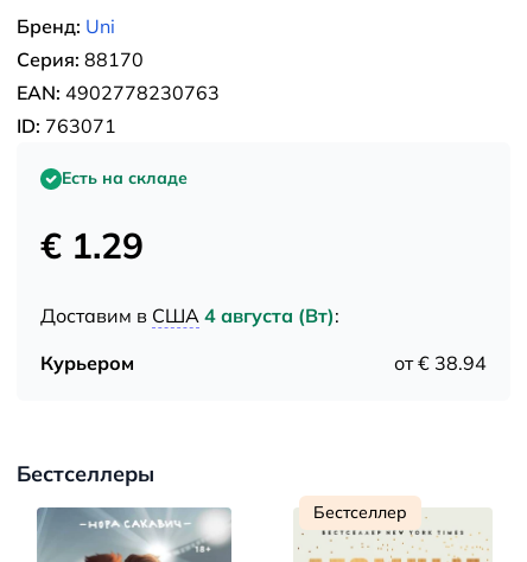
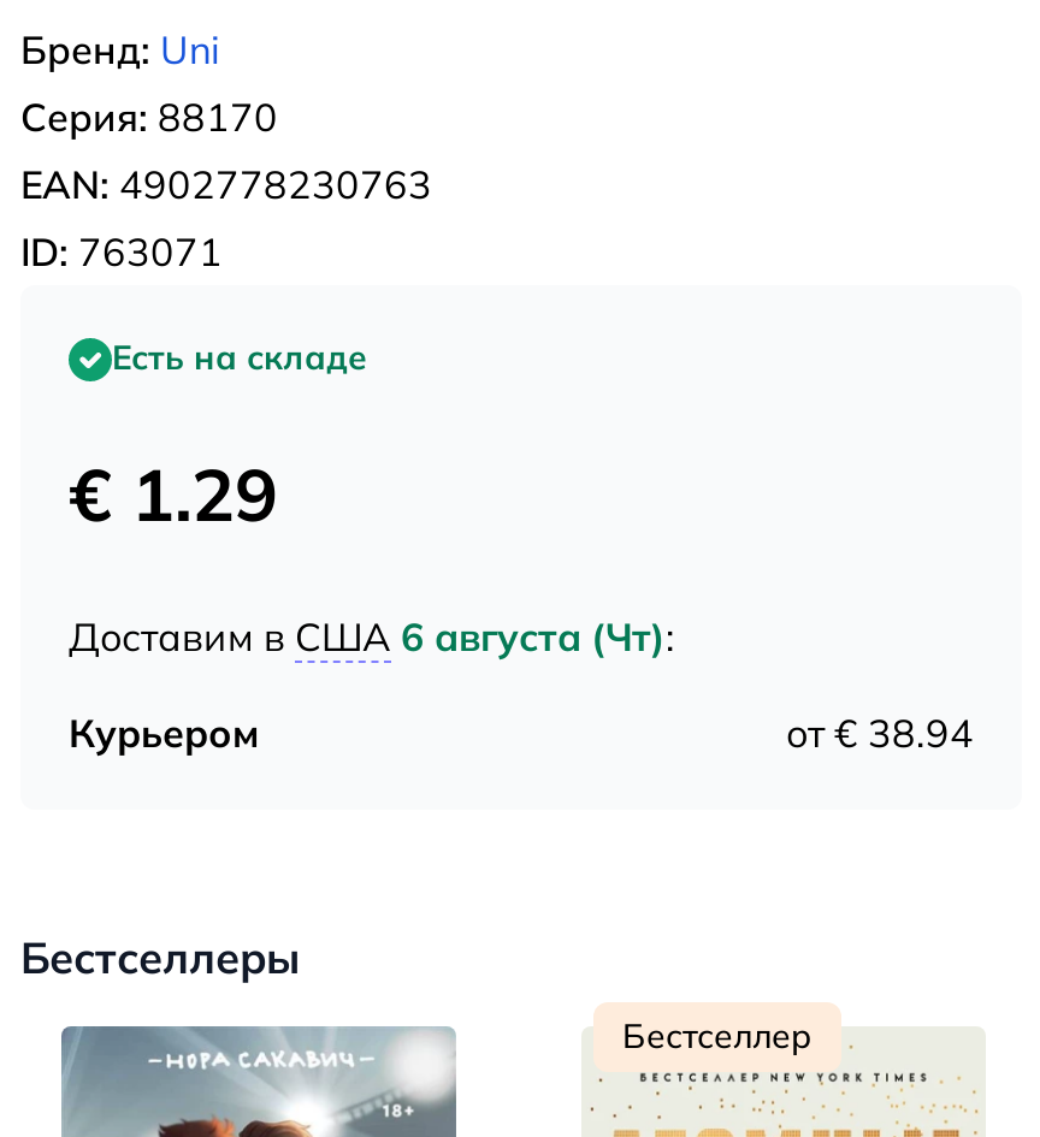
- Доставим в США 4 августа (Вт):
+ Доставим в США 6 августа (Чт):
